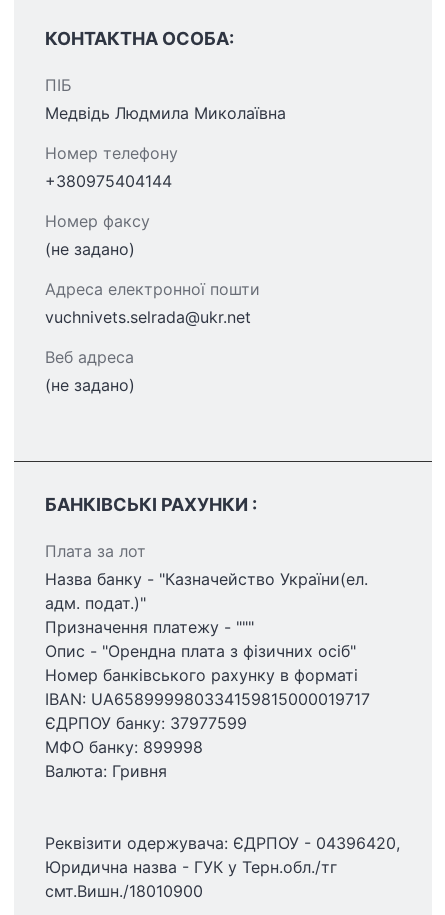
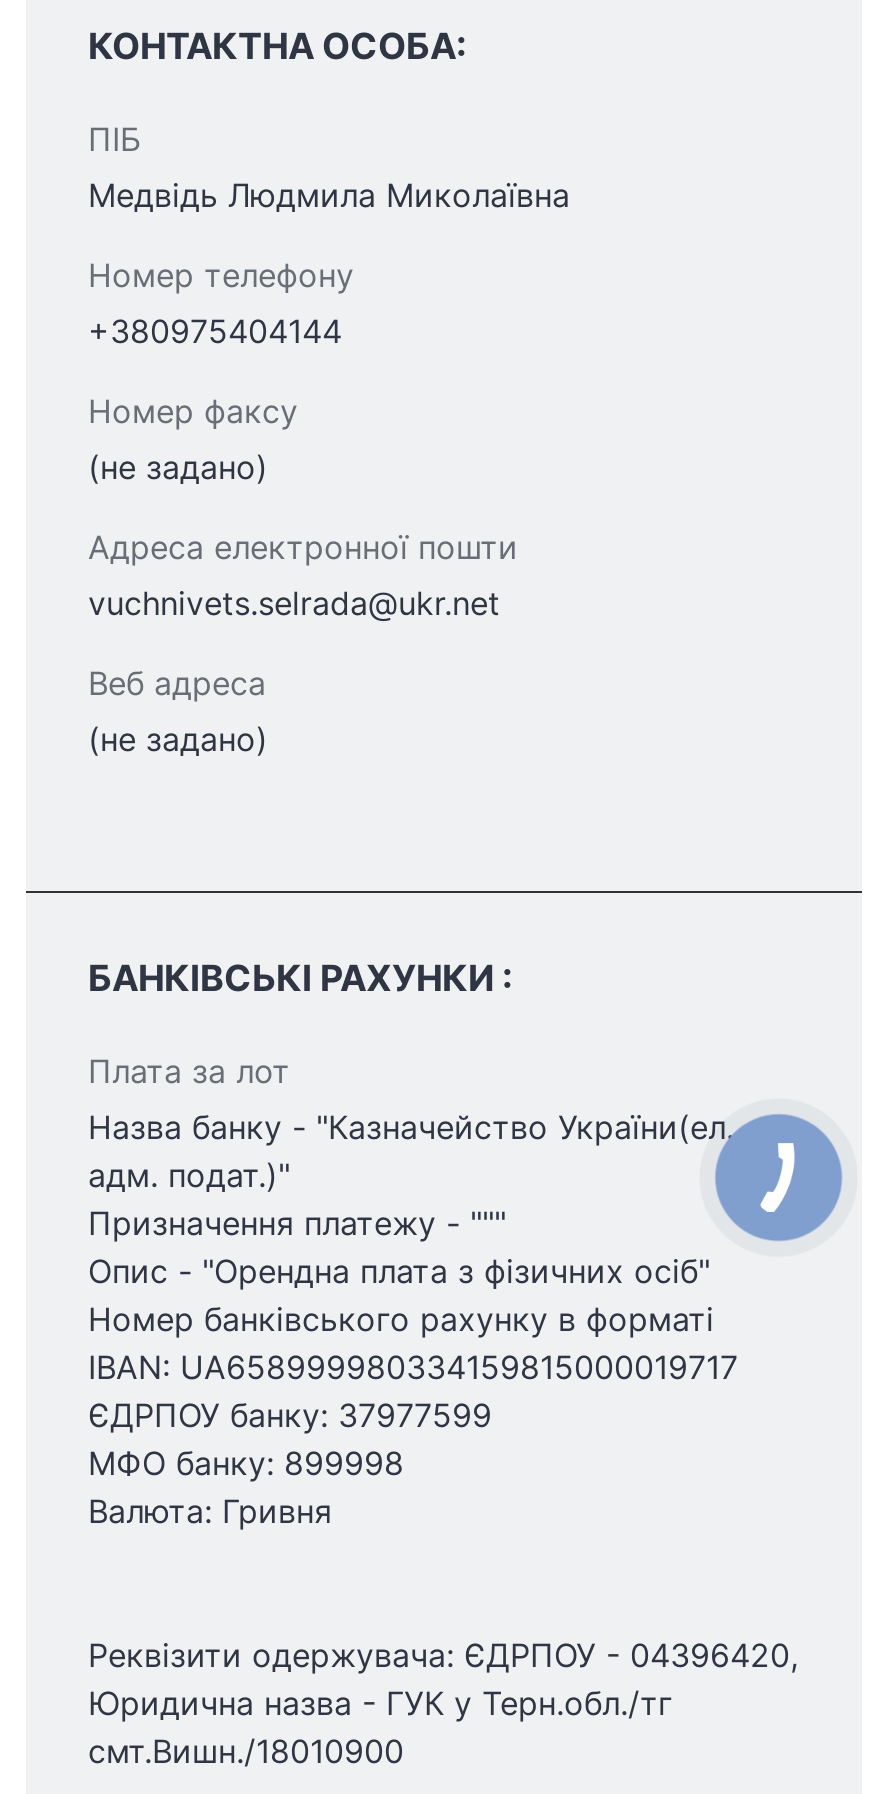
+ [image]
